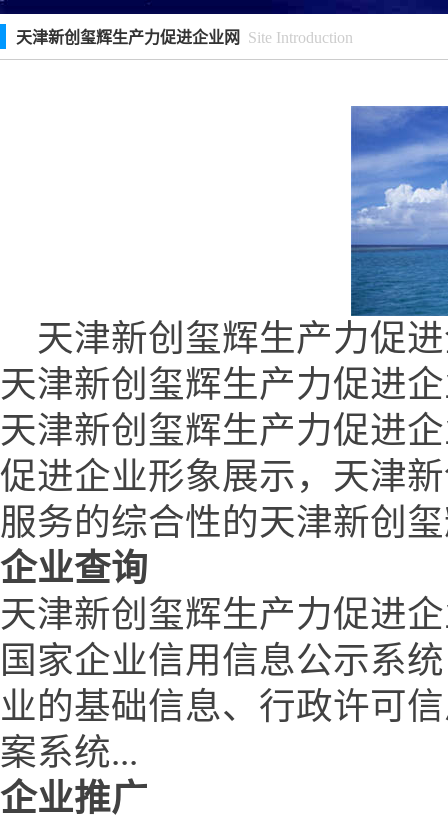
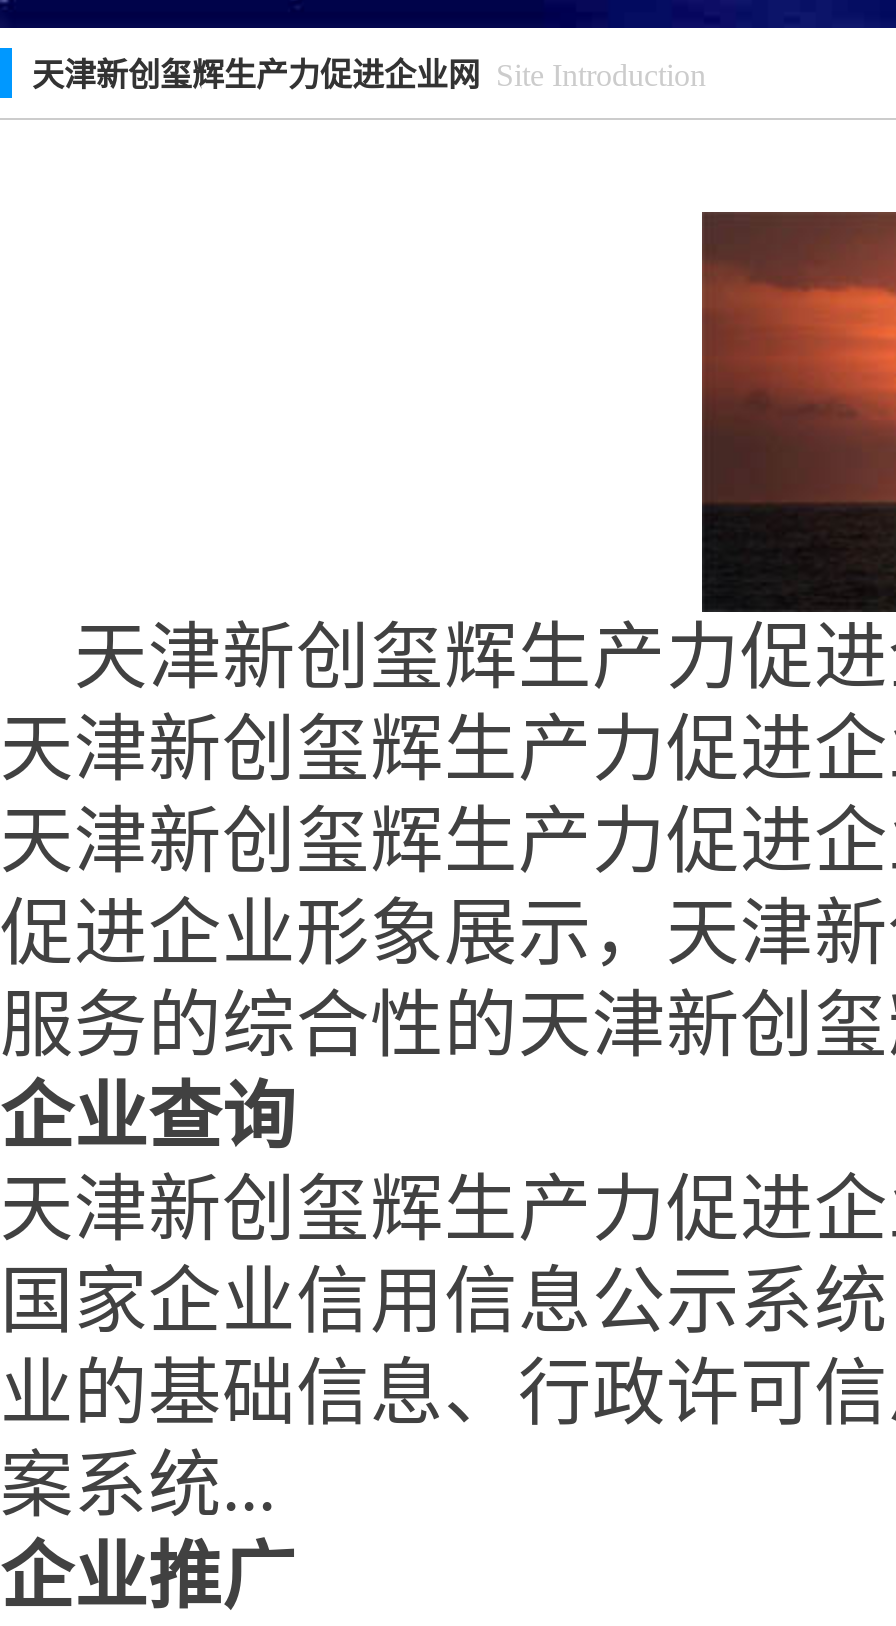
- [image]
+ [image]
